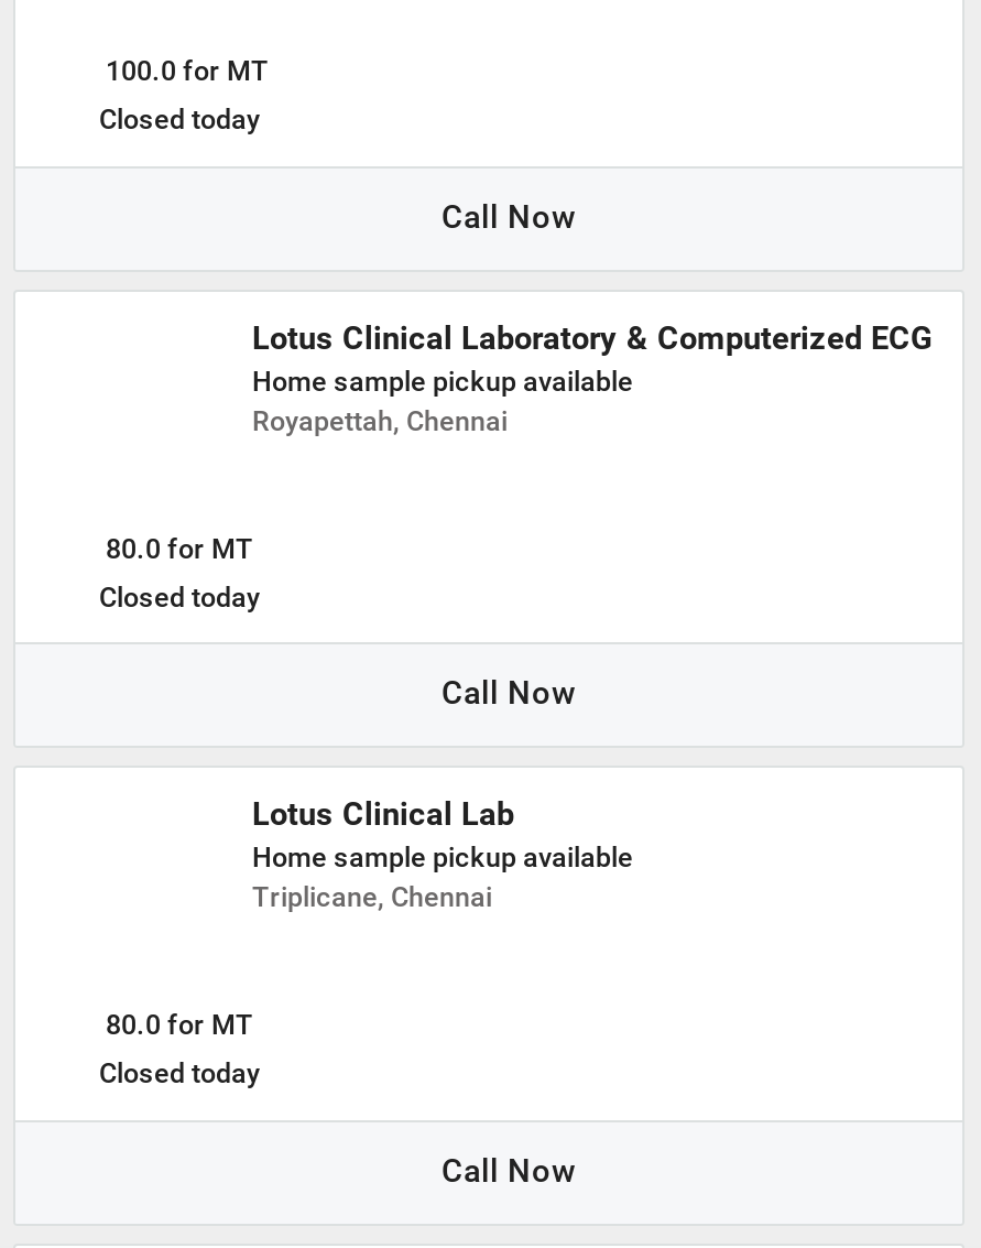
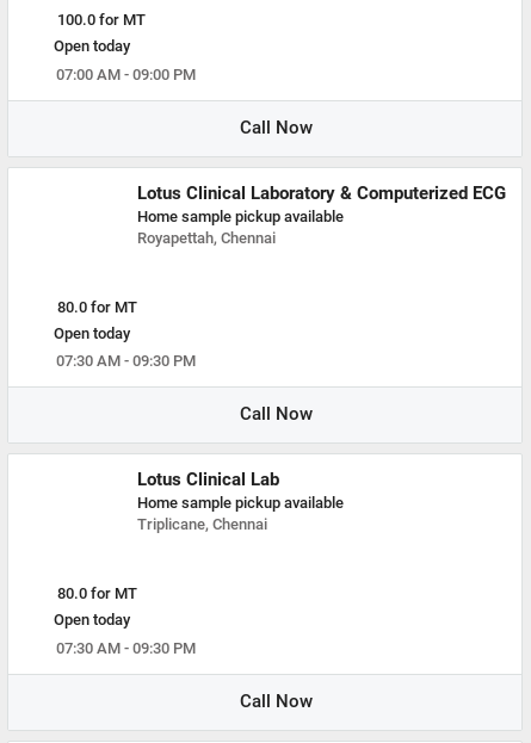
- Closed today
+ Open today
+ 07:00 AM - 09:00 PM

- Closed today
+ Open today
+ 07:30 AM - 09:30 PM

- Closed today
+ Open today
+ 07:30 AM - 09:30 PM
